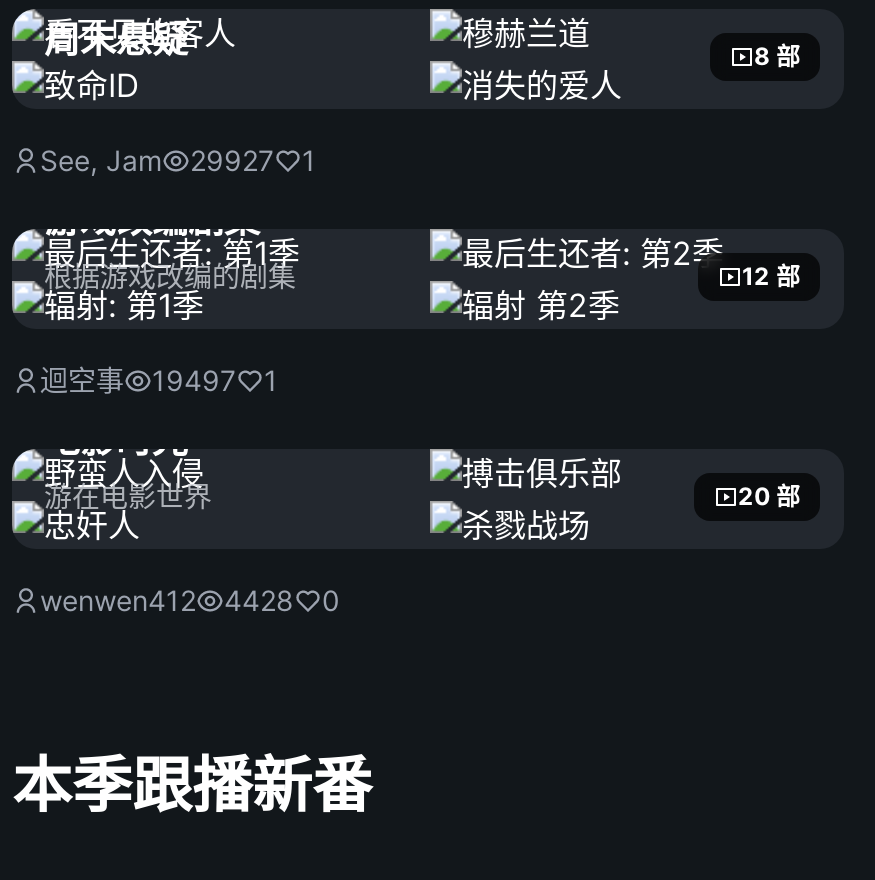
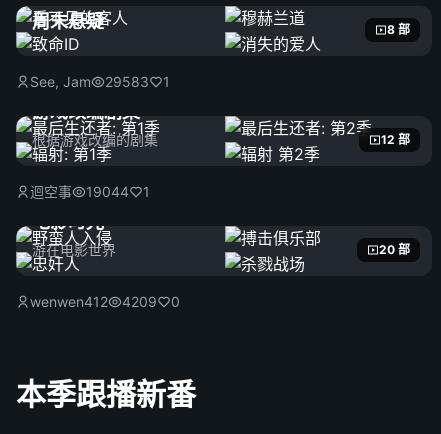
- See, Jam 29927 1
+ See, Jam 29583 1

- 迴空事 19497 1
+ 迴空事 19044 1

- wenwen412 4428 0
+ wenwen412 4209 0
